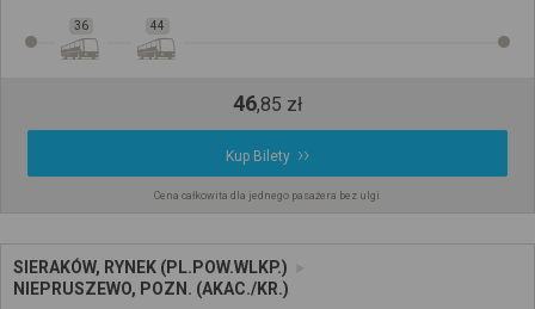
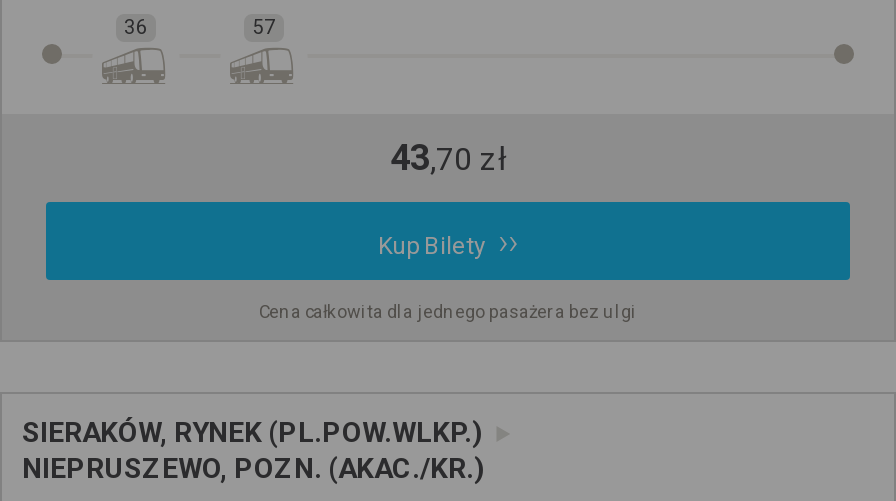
- 44
+ 57

- 46,85 zł
+ 43,70 zł
